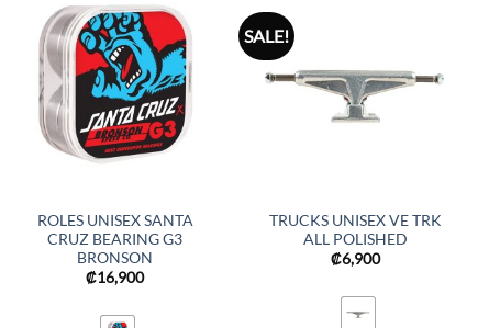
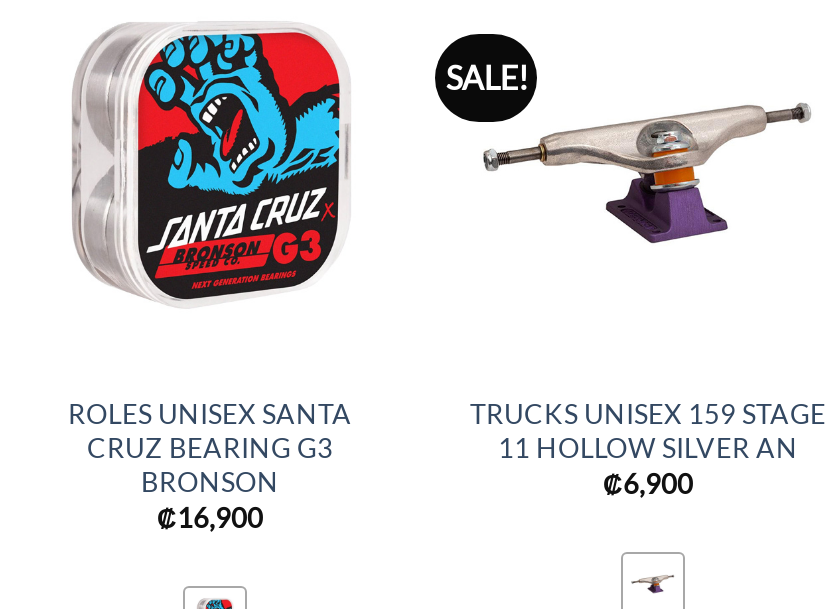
- [image]
+ [image]

- TRUCKS UNISEX VE TRK
- ALL POLISHED
+ TRUCKS UNISEX 159 STAGE
+ 11 HOLLOW SILVER AN
